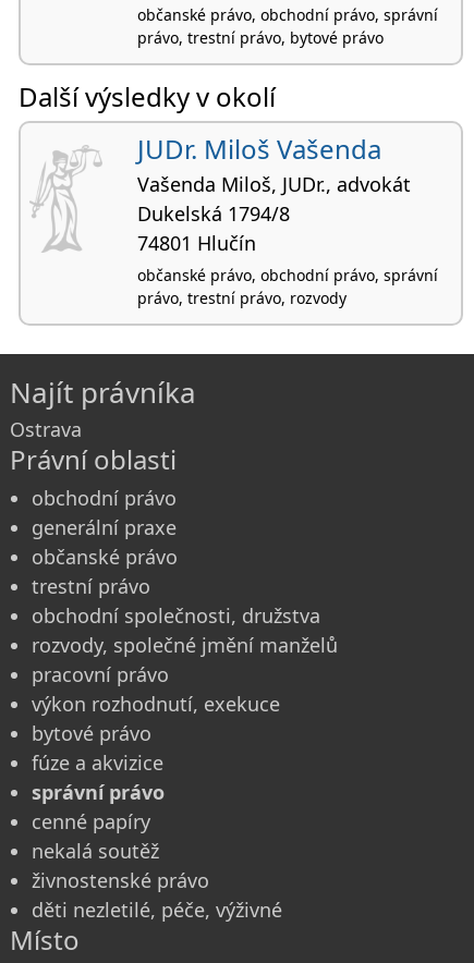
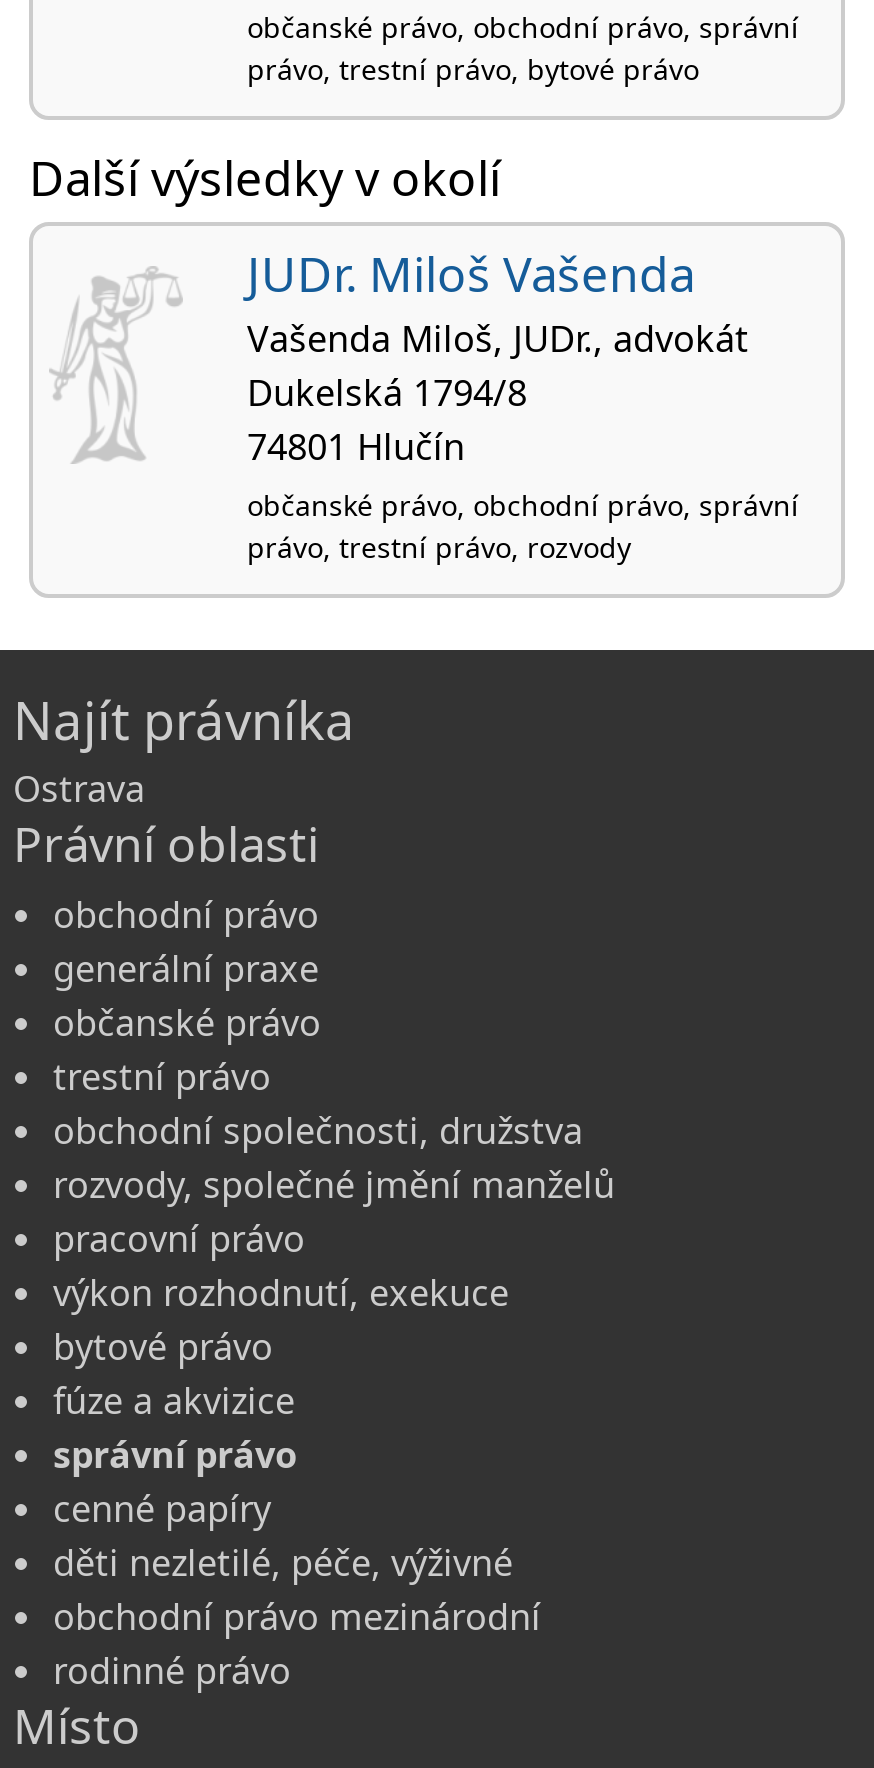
- nekalá soutěž
- živnostenské právo

moved up: děti nezletilé, péče, výživné

+ obchodní právo mezinárodní
+ rodinné právo
